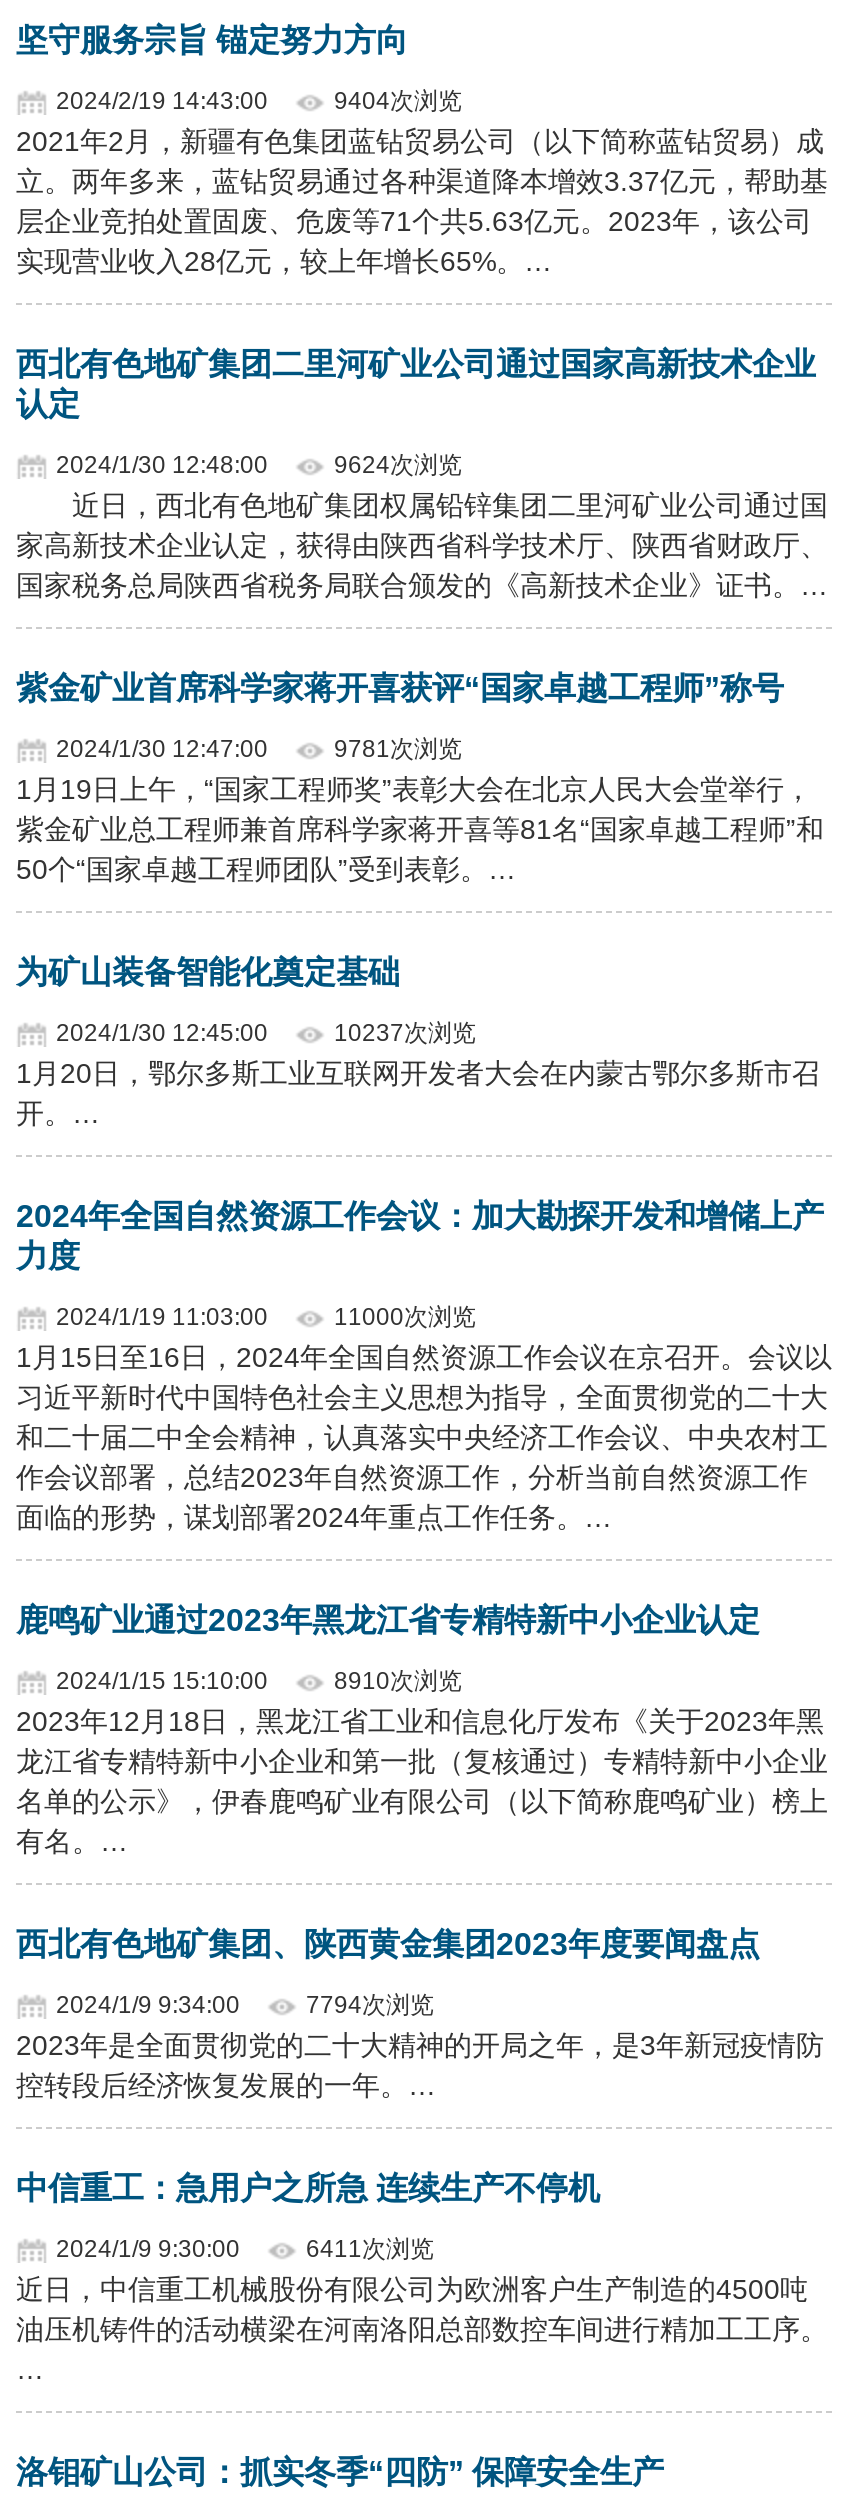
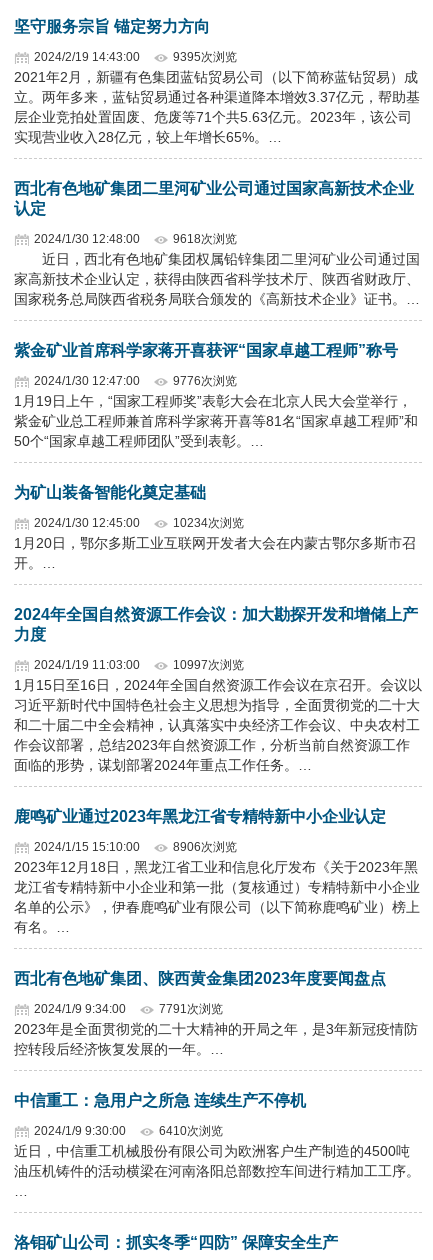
- 9404次浏览
+ 9395次浏览

- 9624次浏览
+ 9618次浏览

- 9781次浏览
+ 9776次浏览

- 10237次浏览
+ 10234次浏览

- 11000次浏览
+ 10997次浏览

- 8910次浏览
+ 8906次浏览

- 7794次浏览
+ 7791次浏览

- 6411次浏览
+ 6410次浏览
